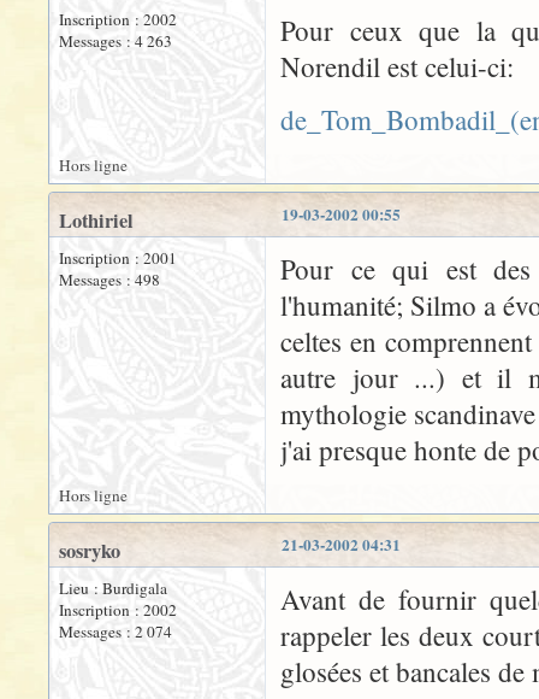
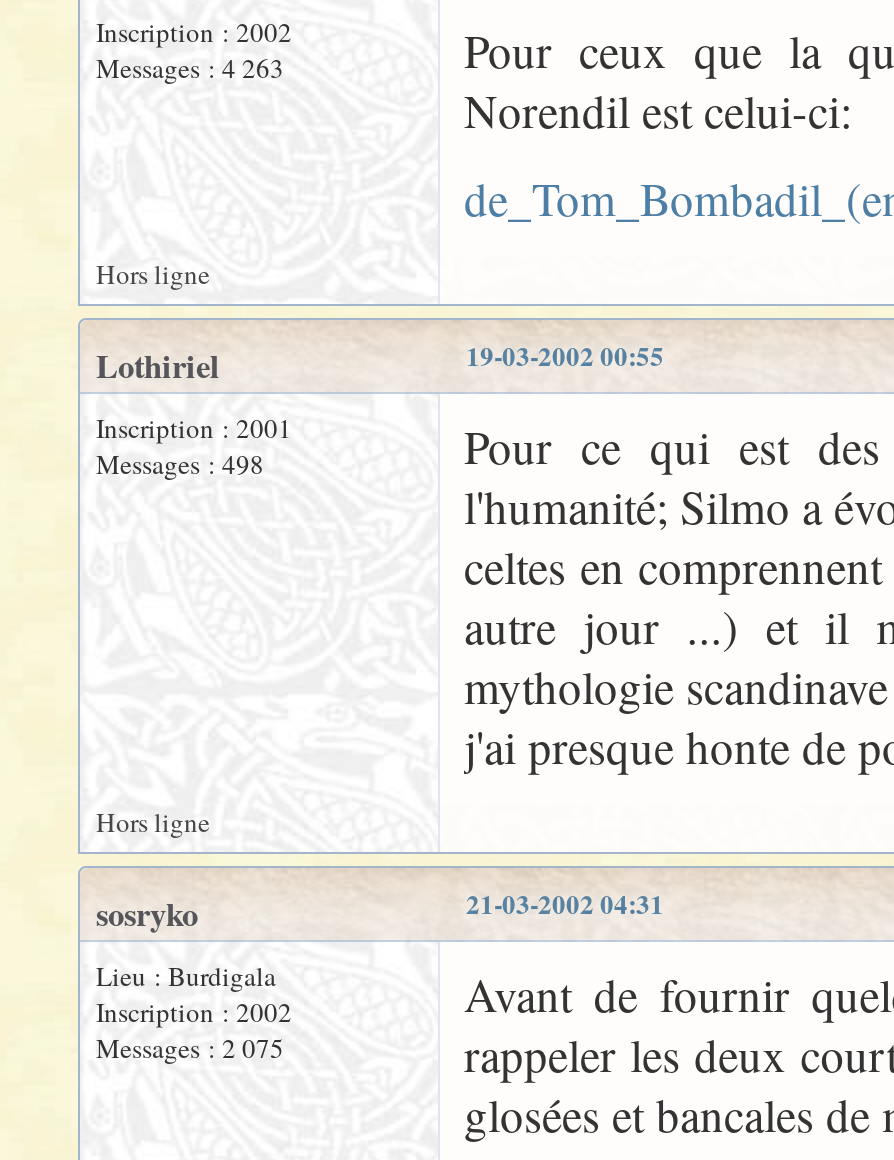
- Messages : 2 074
+ Messages : 2 075
